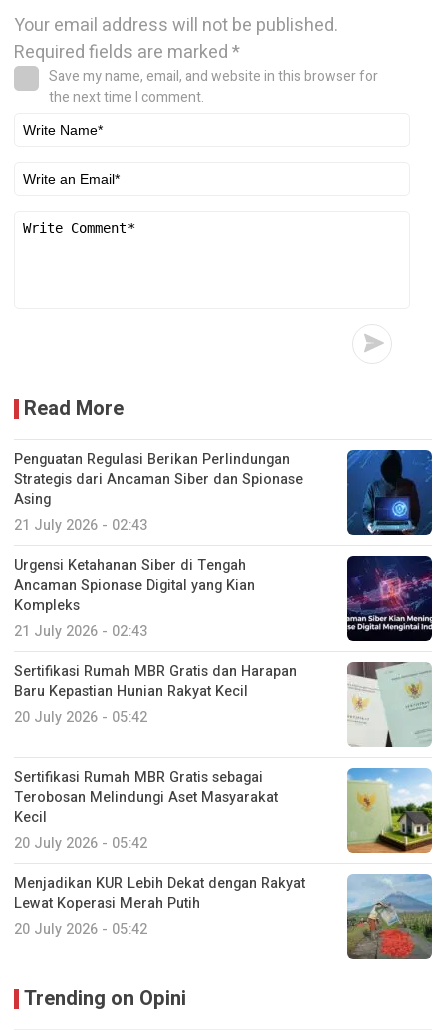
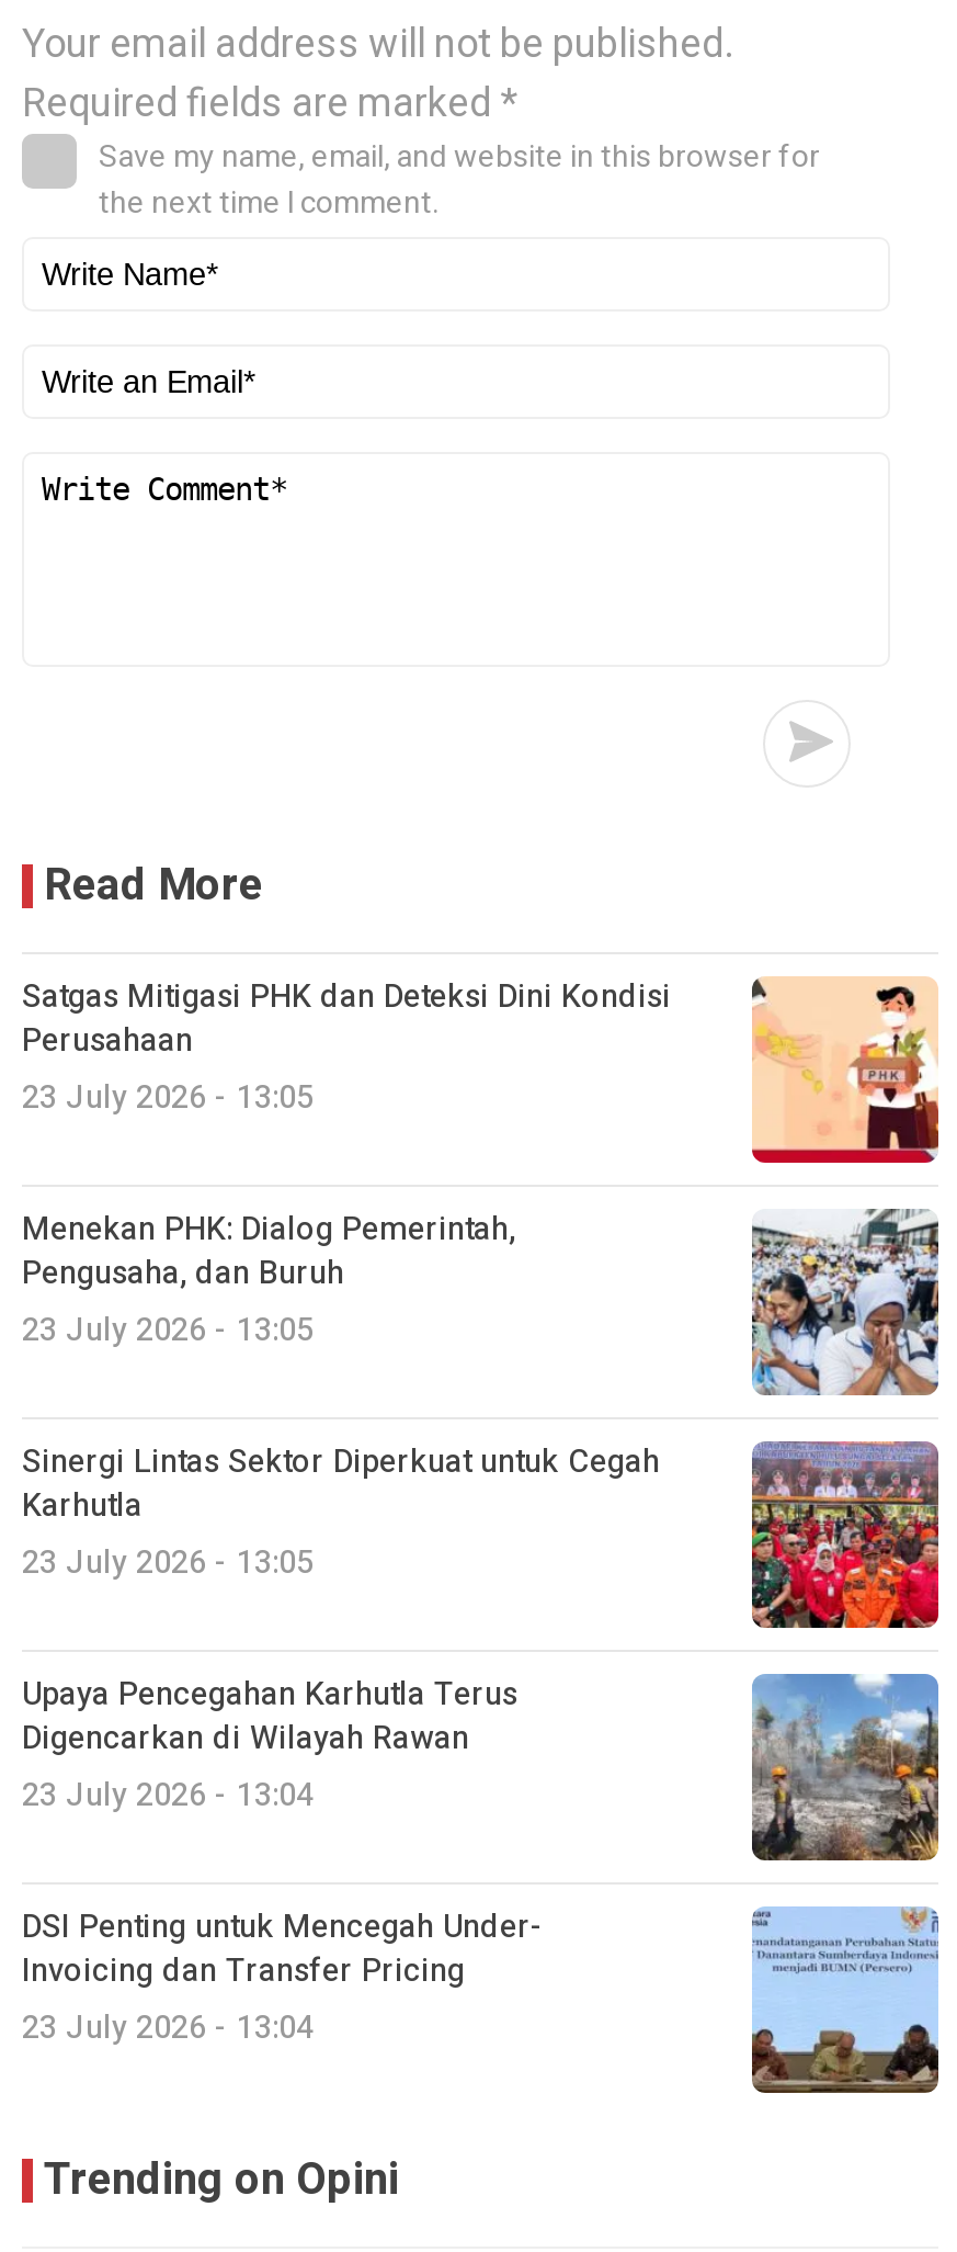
- Penguatan Regulasi Berikan Perlindungan
- Strategis dari Ancaman Siber dan Spionase
- Asing
- 21 July 2026 - 02:43
+ Satgas Mitigasi PHK dan Deteksi Dini Kondisi
+ Perusahaan
+ 23 July 2026 - 13:05

- [image]
+ [image]

- Urgensi Ketahanan Siber di Tengah
- Ancaman Spionase Digital yang Kian
- Kompleks
- 21 July 2026 - 02:43
+ Menekan PHK: Dialog Pemerintah,
+ Pengusaha, dan Buruh
+ 23 July 2026 - 13:05

- [image]
+ [image]

- Sertifikasi Rumah MBR Gratis dan Harapan
- Baru Kepastian Hunian Rakyat Kecil
- 20 July 2026 - 05:42
+ Sinergi Lintas Sektor Diperkuat untuk Cegah
+ Karhutla
+ 23 July 2026 - 13:05

- [image]
+ [image]

- Sertifikasi Rumah MBR Gratis sebagai
- Terobosan Melindungi Aset Masyarakat
- Kecil
- 20 July 2026 - 05:42
+ Upaya Pencegahan Karhutla Terus
+ Digencarkan di Wilayah Rawan
+ 23 July 2026 - 13:04

- [image]
+ [image]

- Menjadikan KUR Lebih Dekat dengan Rakyat
- Lewat Koperasi Merah Putih
- 20 July 2026 - 05:42
+ DSI Penting untuk Mencegah Under-
+ Invoicing dan Transfer Pricing
+ 23 July 2026 - 13:04

- [image]
+ [image]
